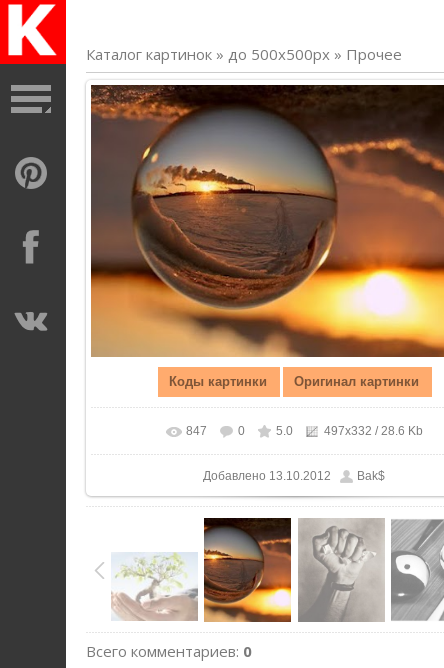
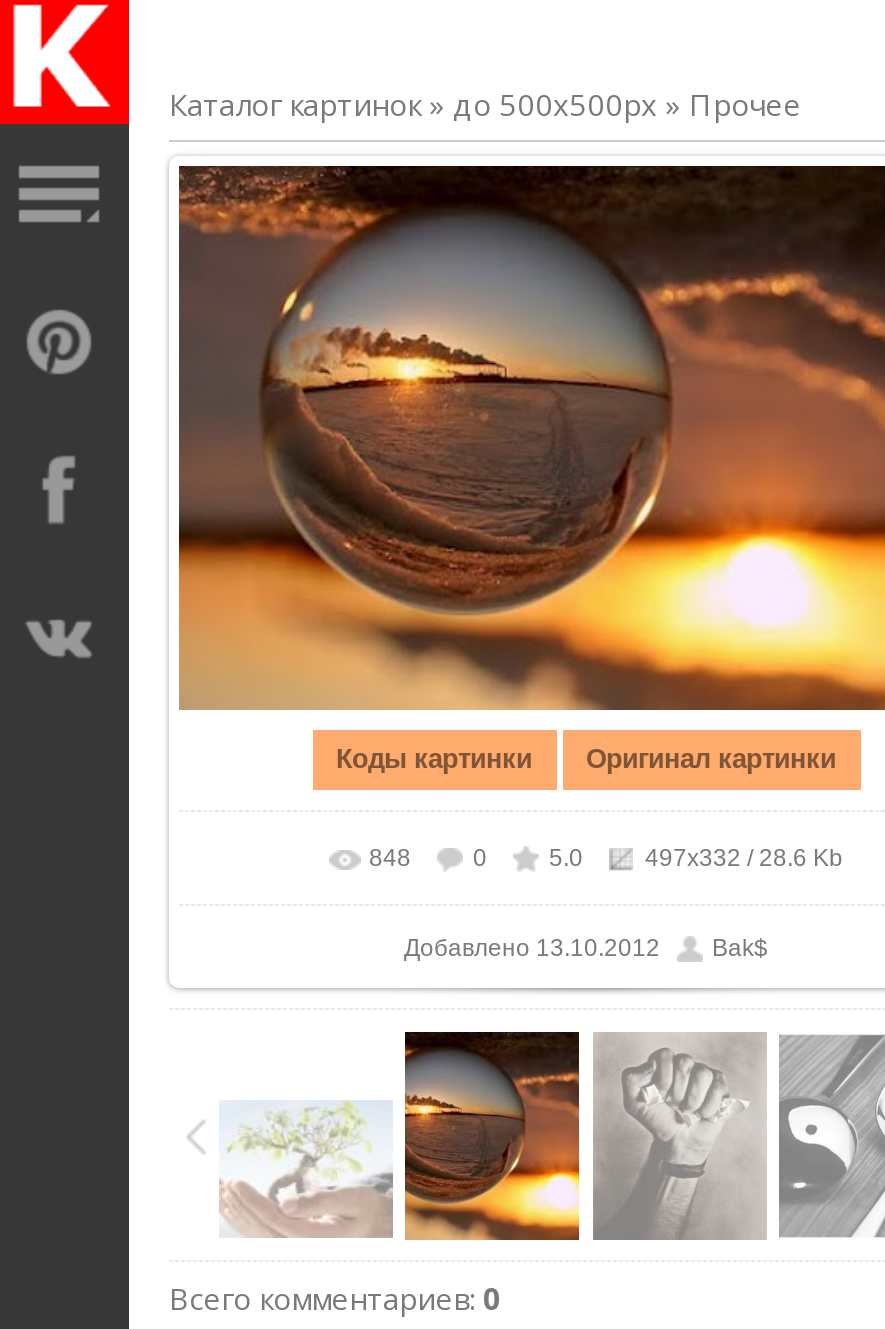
- 847
+ 848
